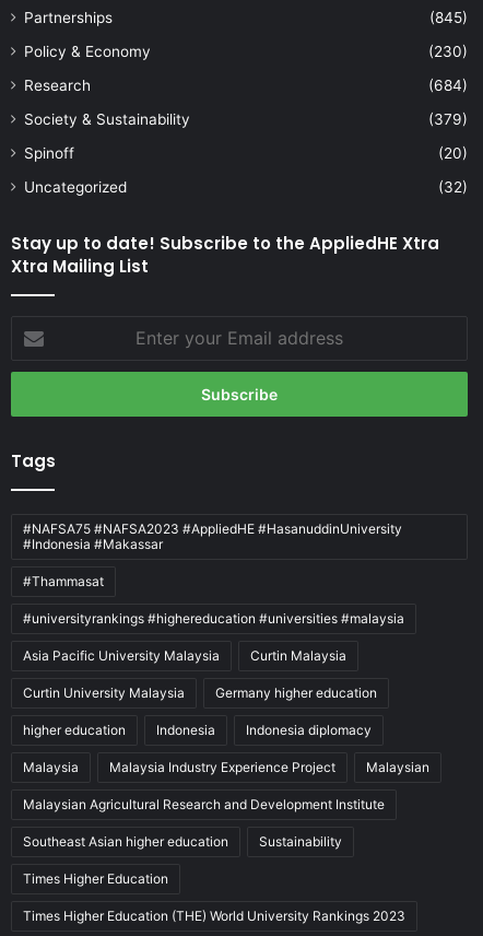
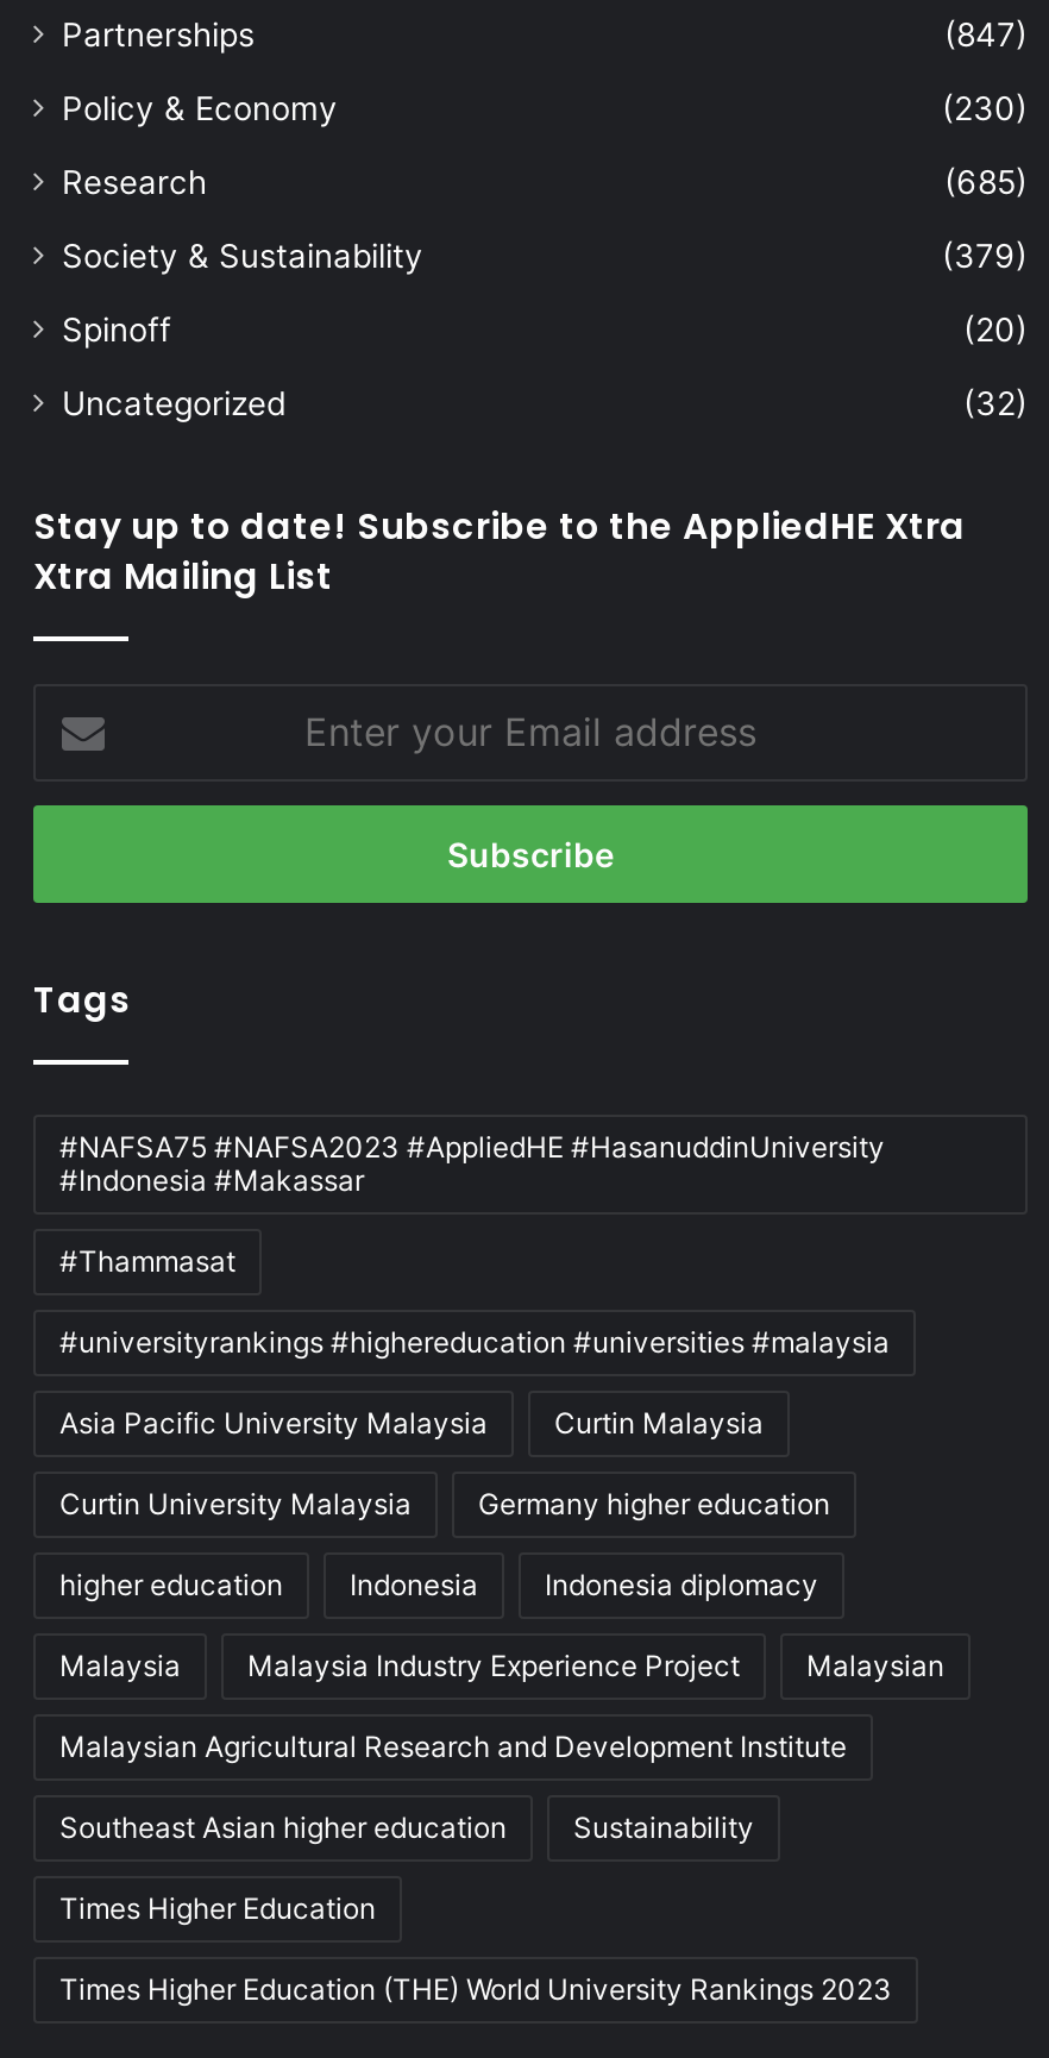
- (845)
+ (847)

- (684)
+ (685)
